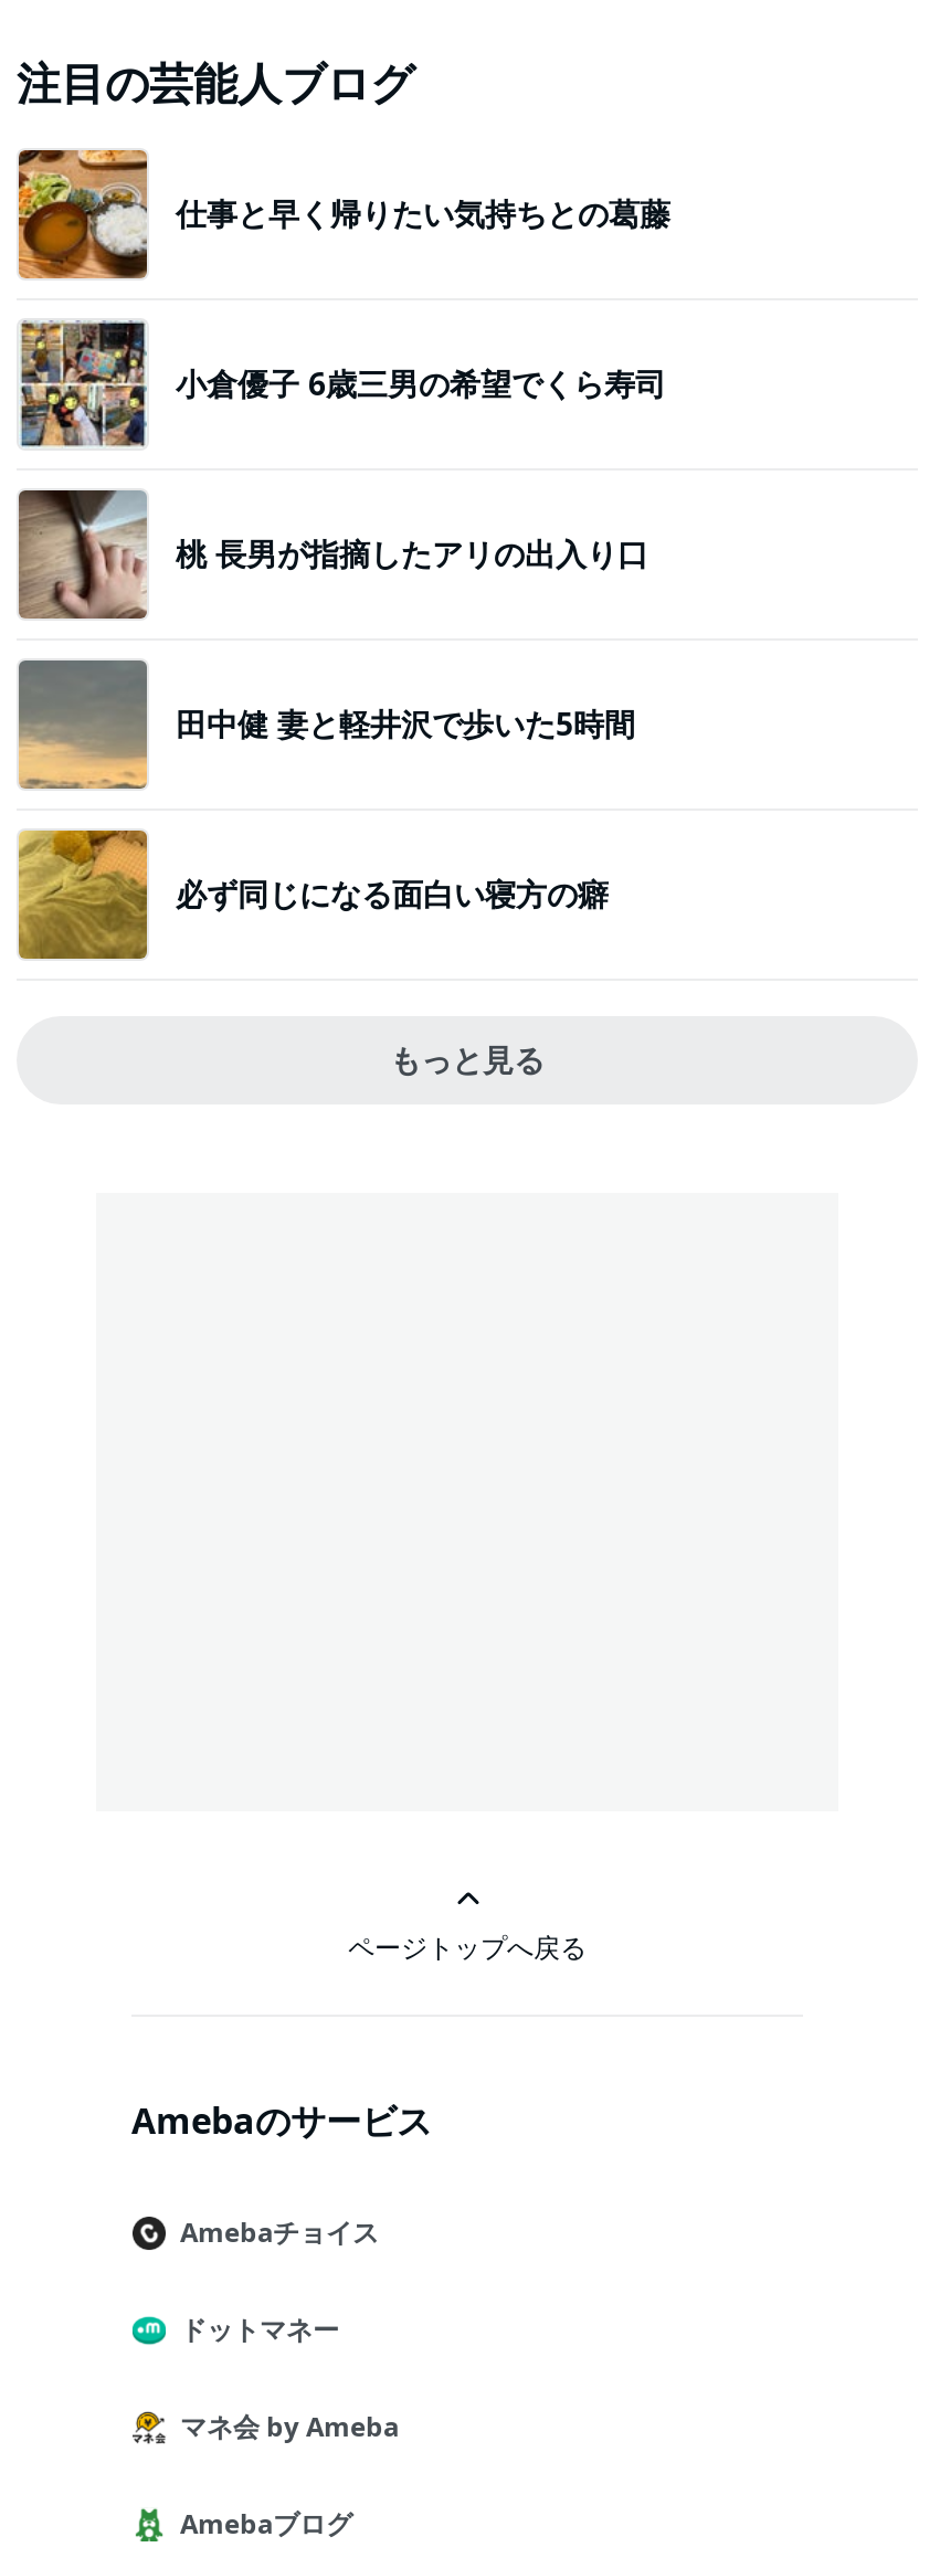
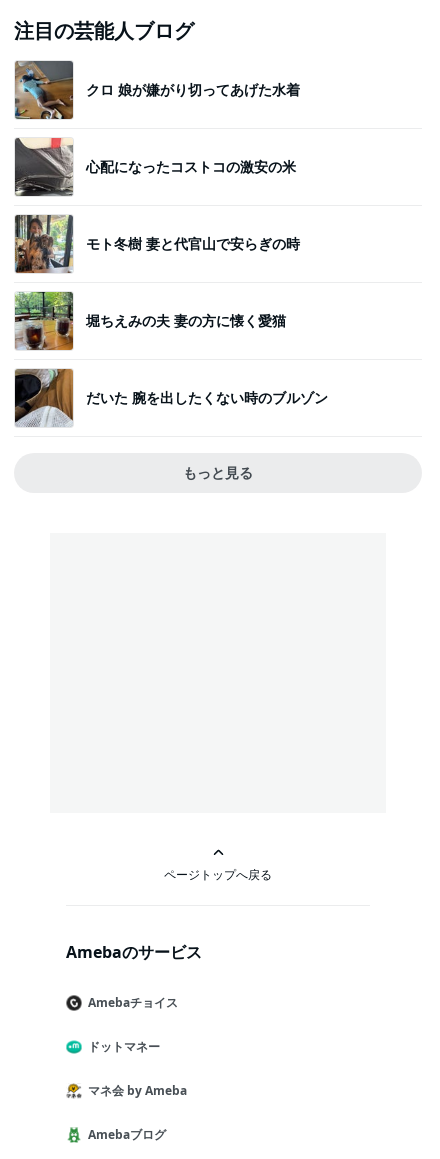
- [image]
- 仕事と早く帰りたい気持ちとの葛藤
+ [image]
+ クロ 娘が嫌がり切ってあげた水着

- [image]
- 小倉優子 6歳三男の希望でくら寿司
+ [image]
+ 心配になったコストコの激安の米

- [image]
- 桃 長男が指摘したアリの出入り口
+ [image]
+ モト冬樹 妻と代官山で安らぎの時

- [image]
- 田中健 妻と軽井沢で歩いた5時間
+ [image]
+ 堀ちえみの夫 妻の方に懐く愛猫

- [image]
- 必ず同じになる面白い寝方の癖
+ [image]
+ だいた 腕を出したくない時のブルゾン
